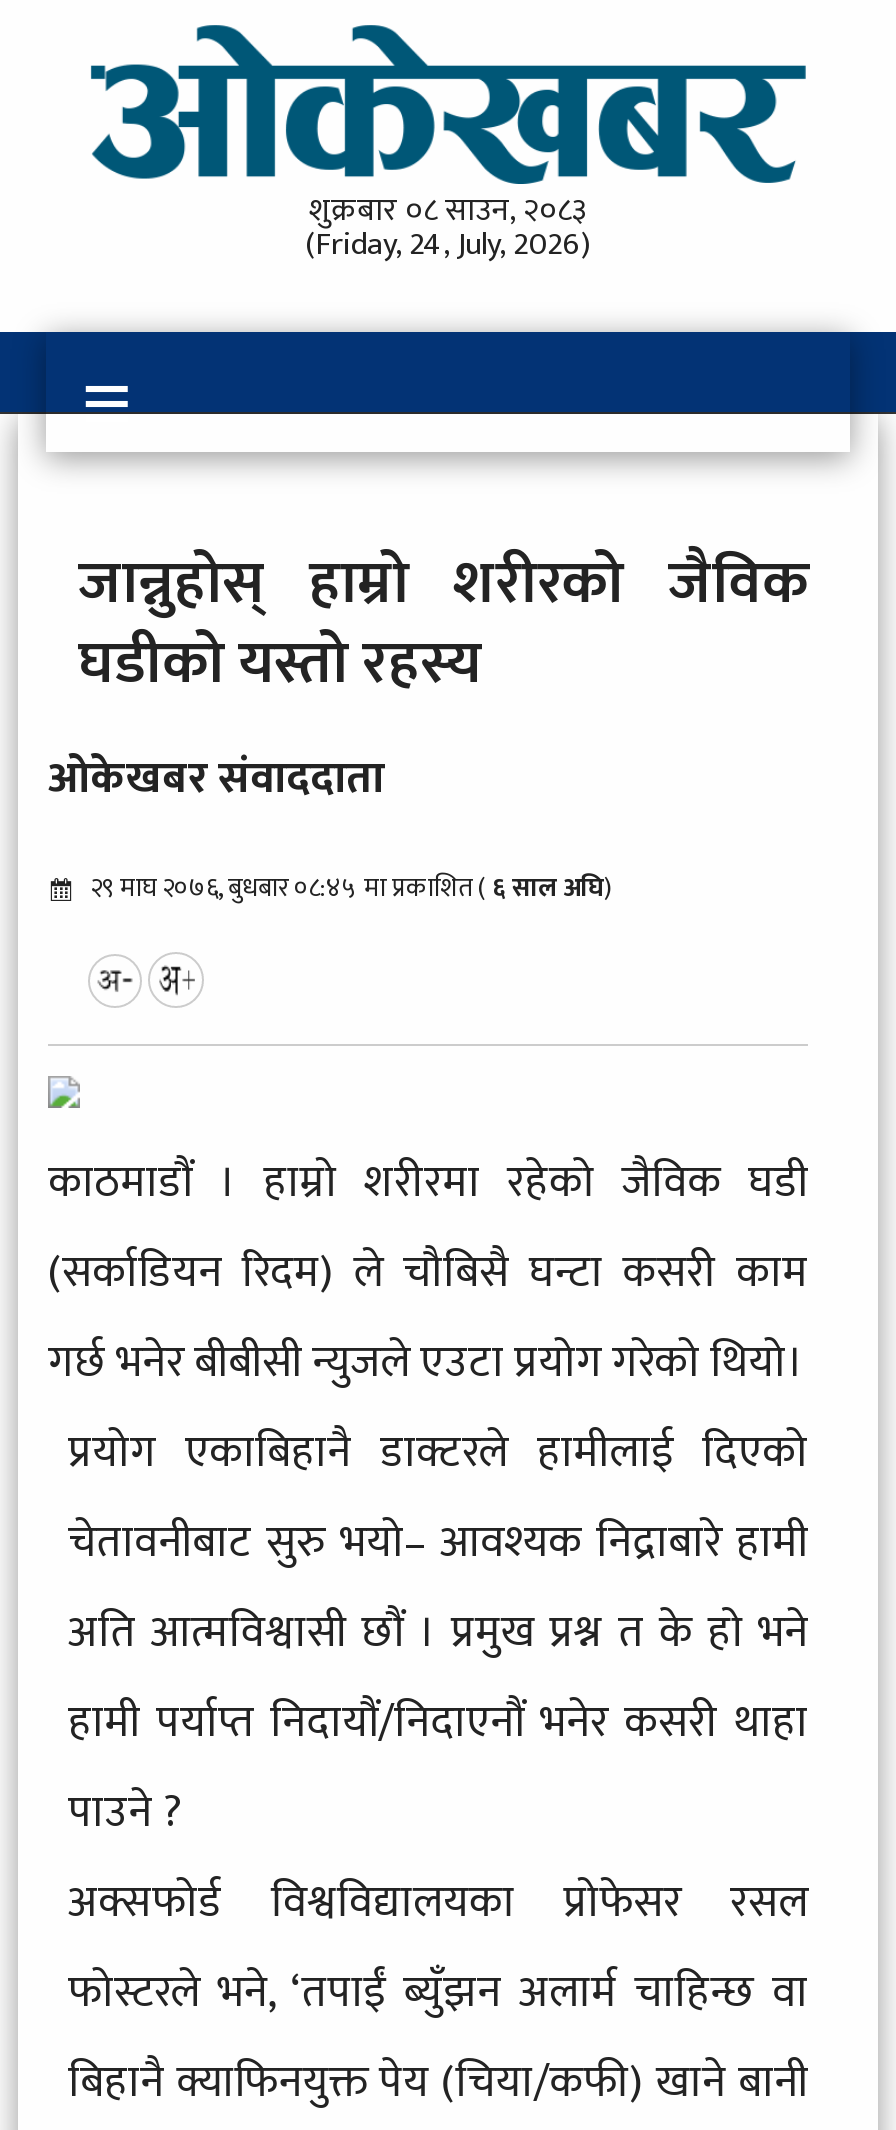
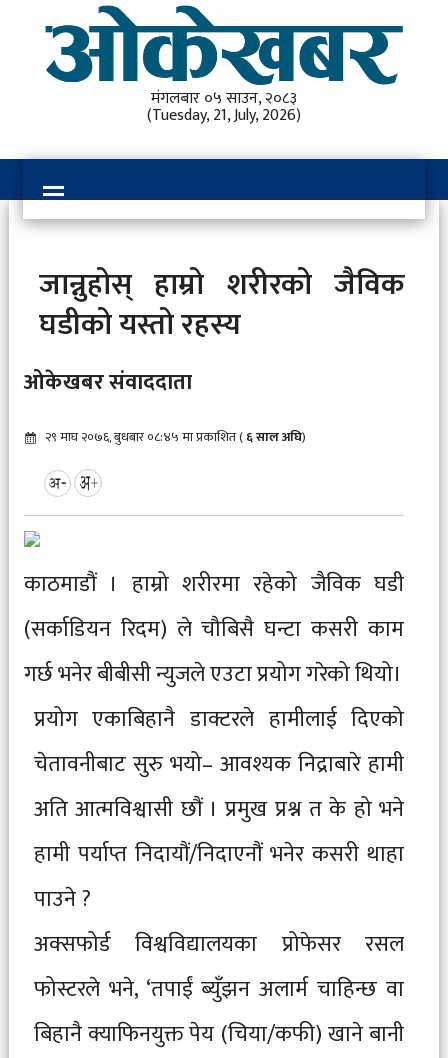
- शुक्रबार ०८ साउन, २०८३
+ मंगलबार ०५ साउन, २०८३

- (Friday, 24, July, 2026)
+ (Tuesday, 21, July, 2026)
